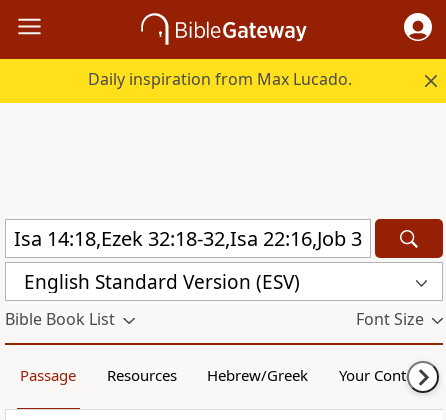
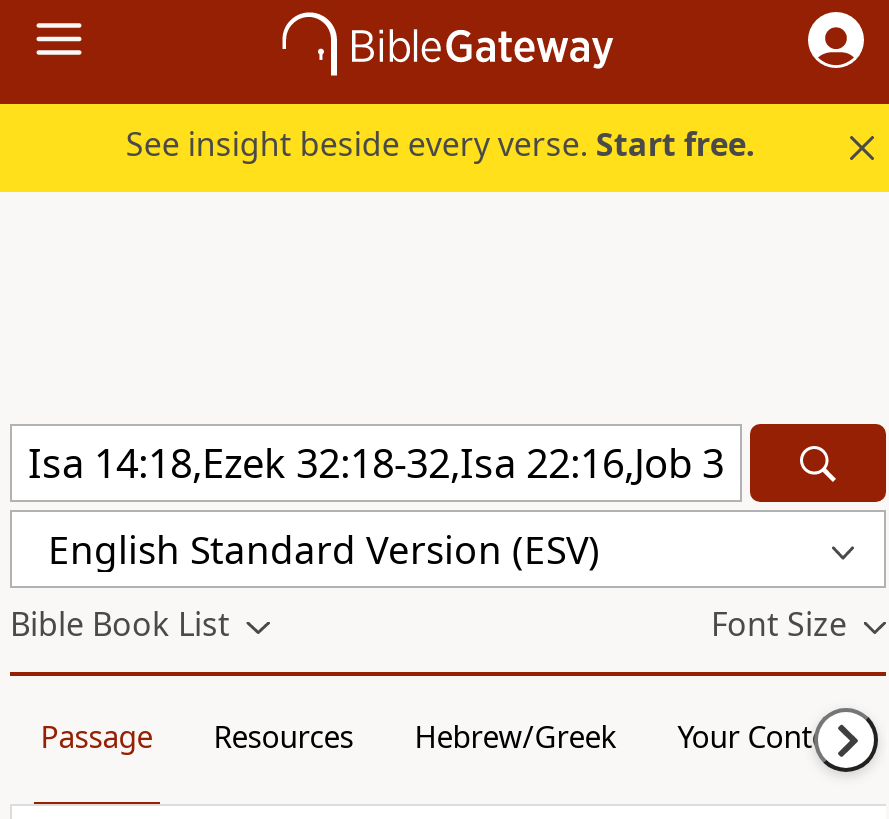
- Daily inspiration from Max Lucado.
+ See insight beside every verse. Start free.
